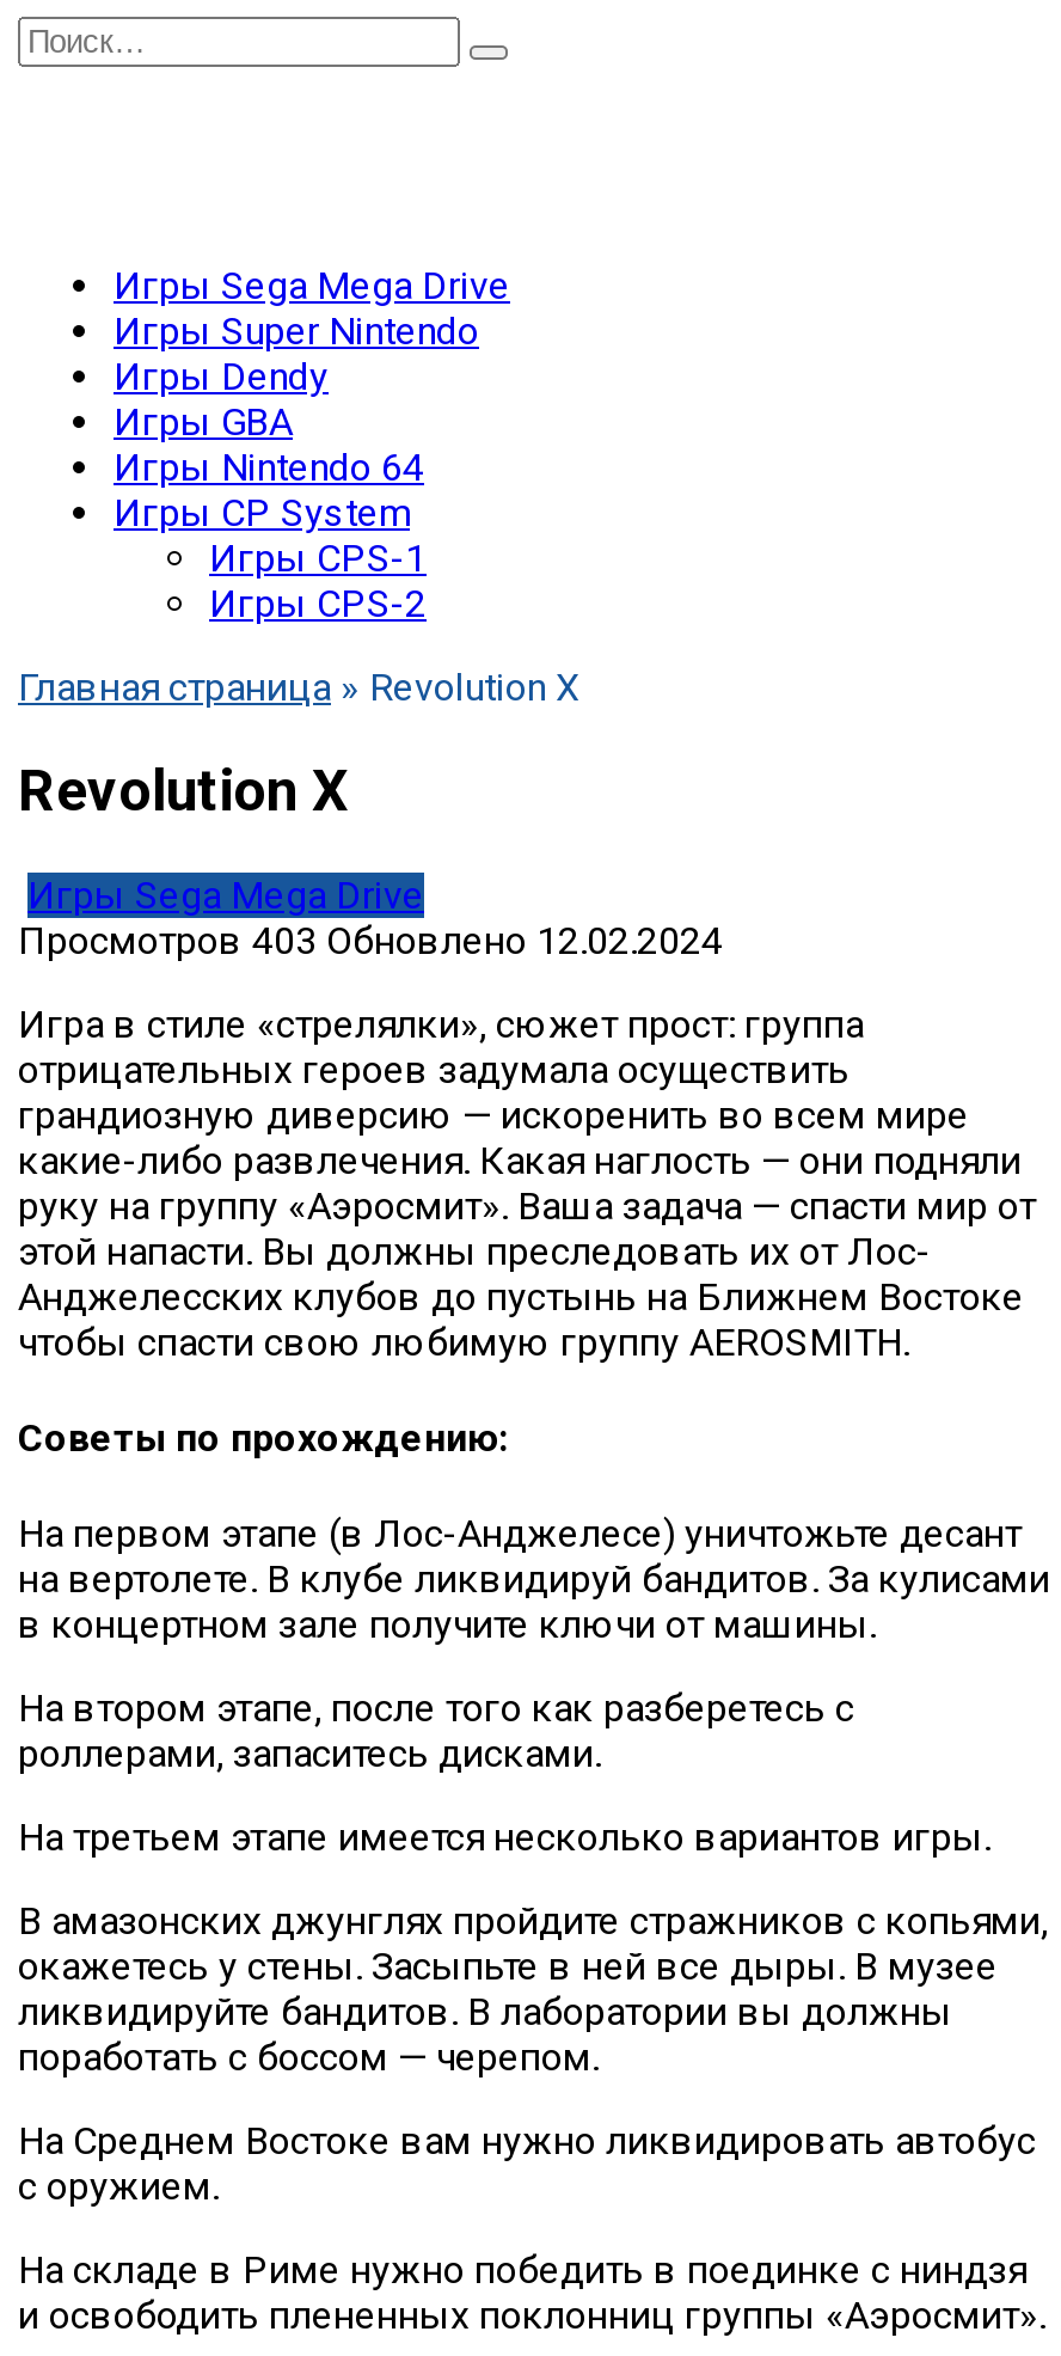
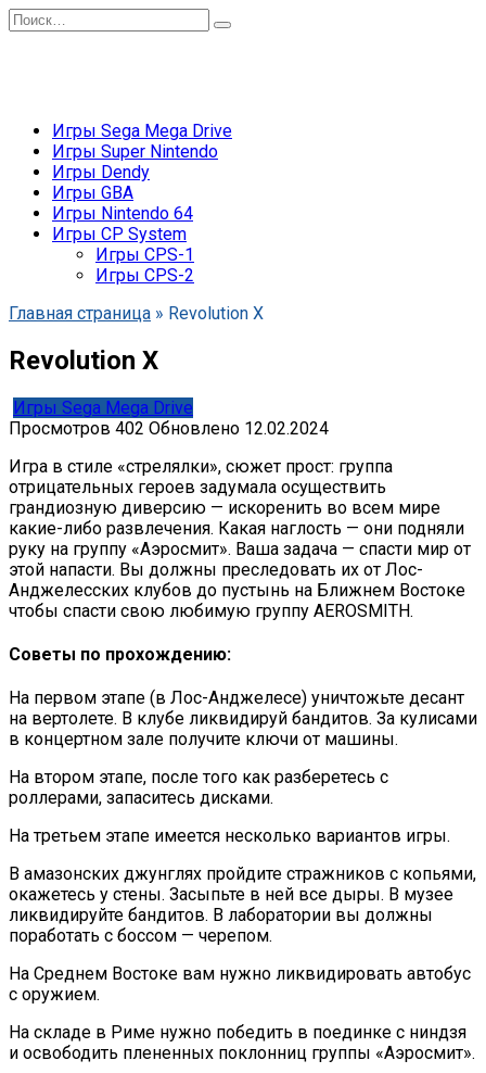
- Просмотров 403 Обновлено 12.02.2024
+ Просмотров 402 Обновлено 12.02.2024
